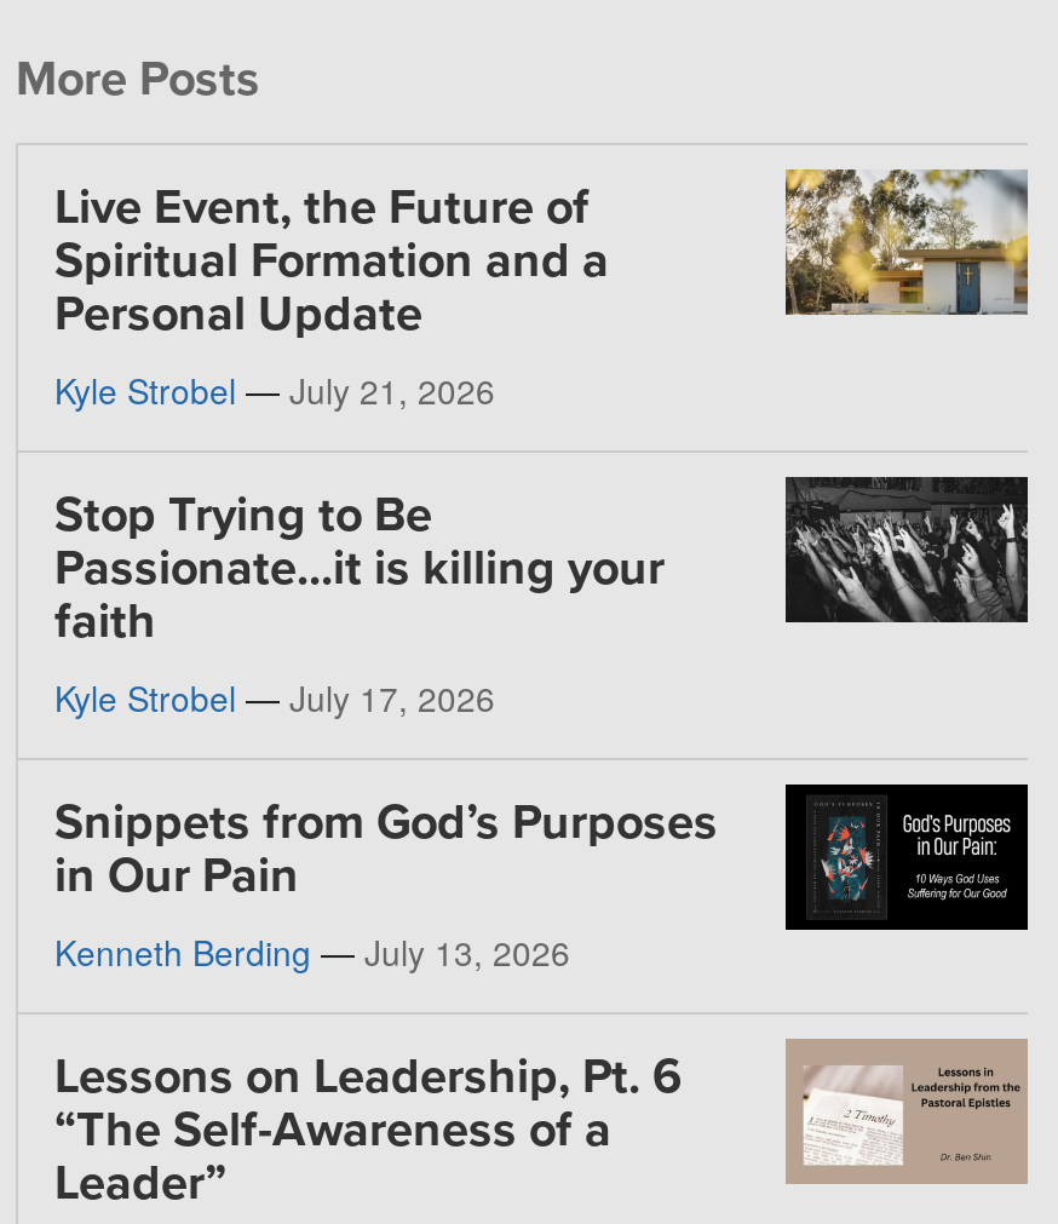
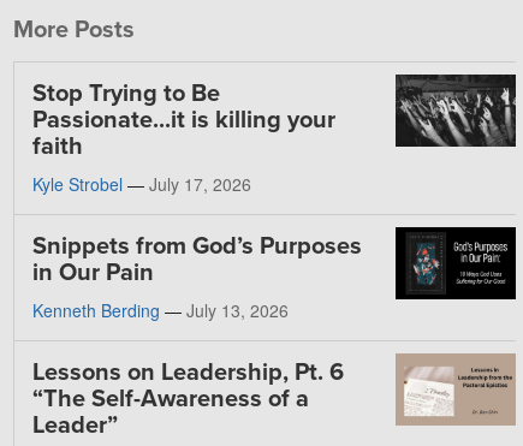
- Live Event, the Future of
- Spiritual Formation and a
- Personal Update
- Kyle Strobel — July 21, 2026

- [image]
